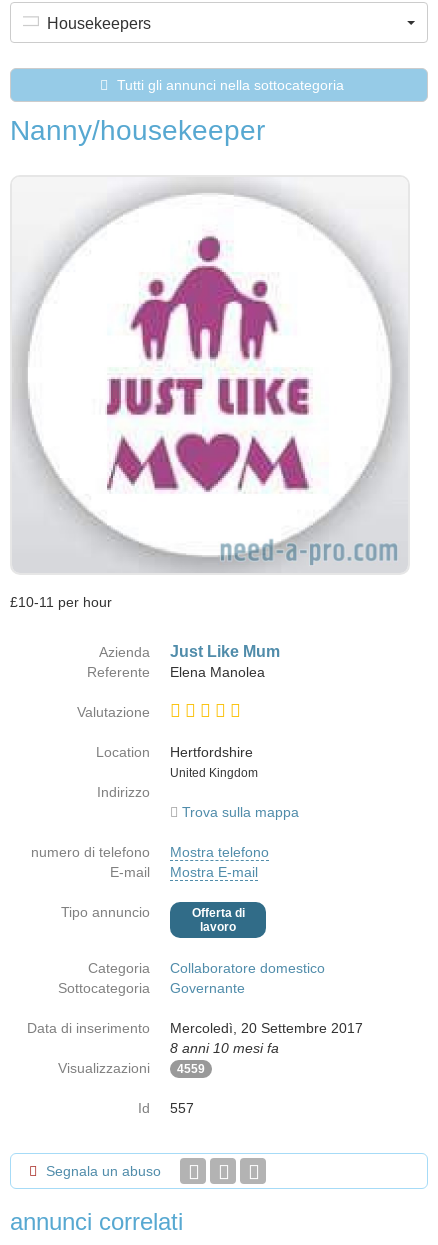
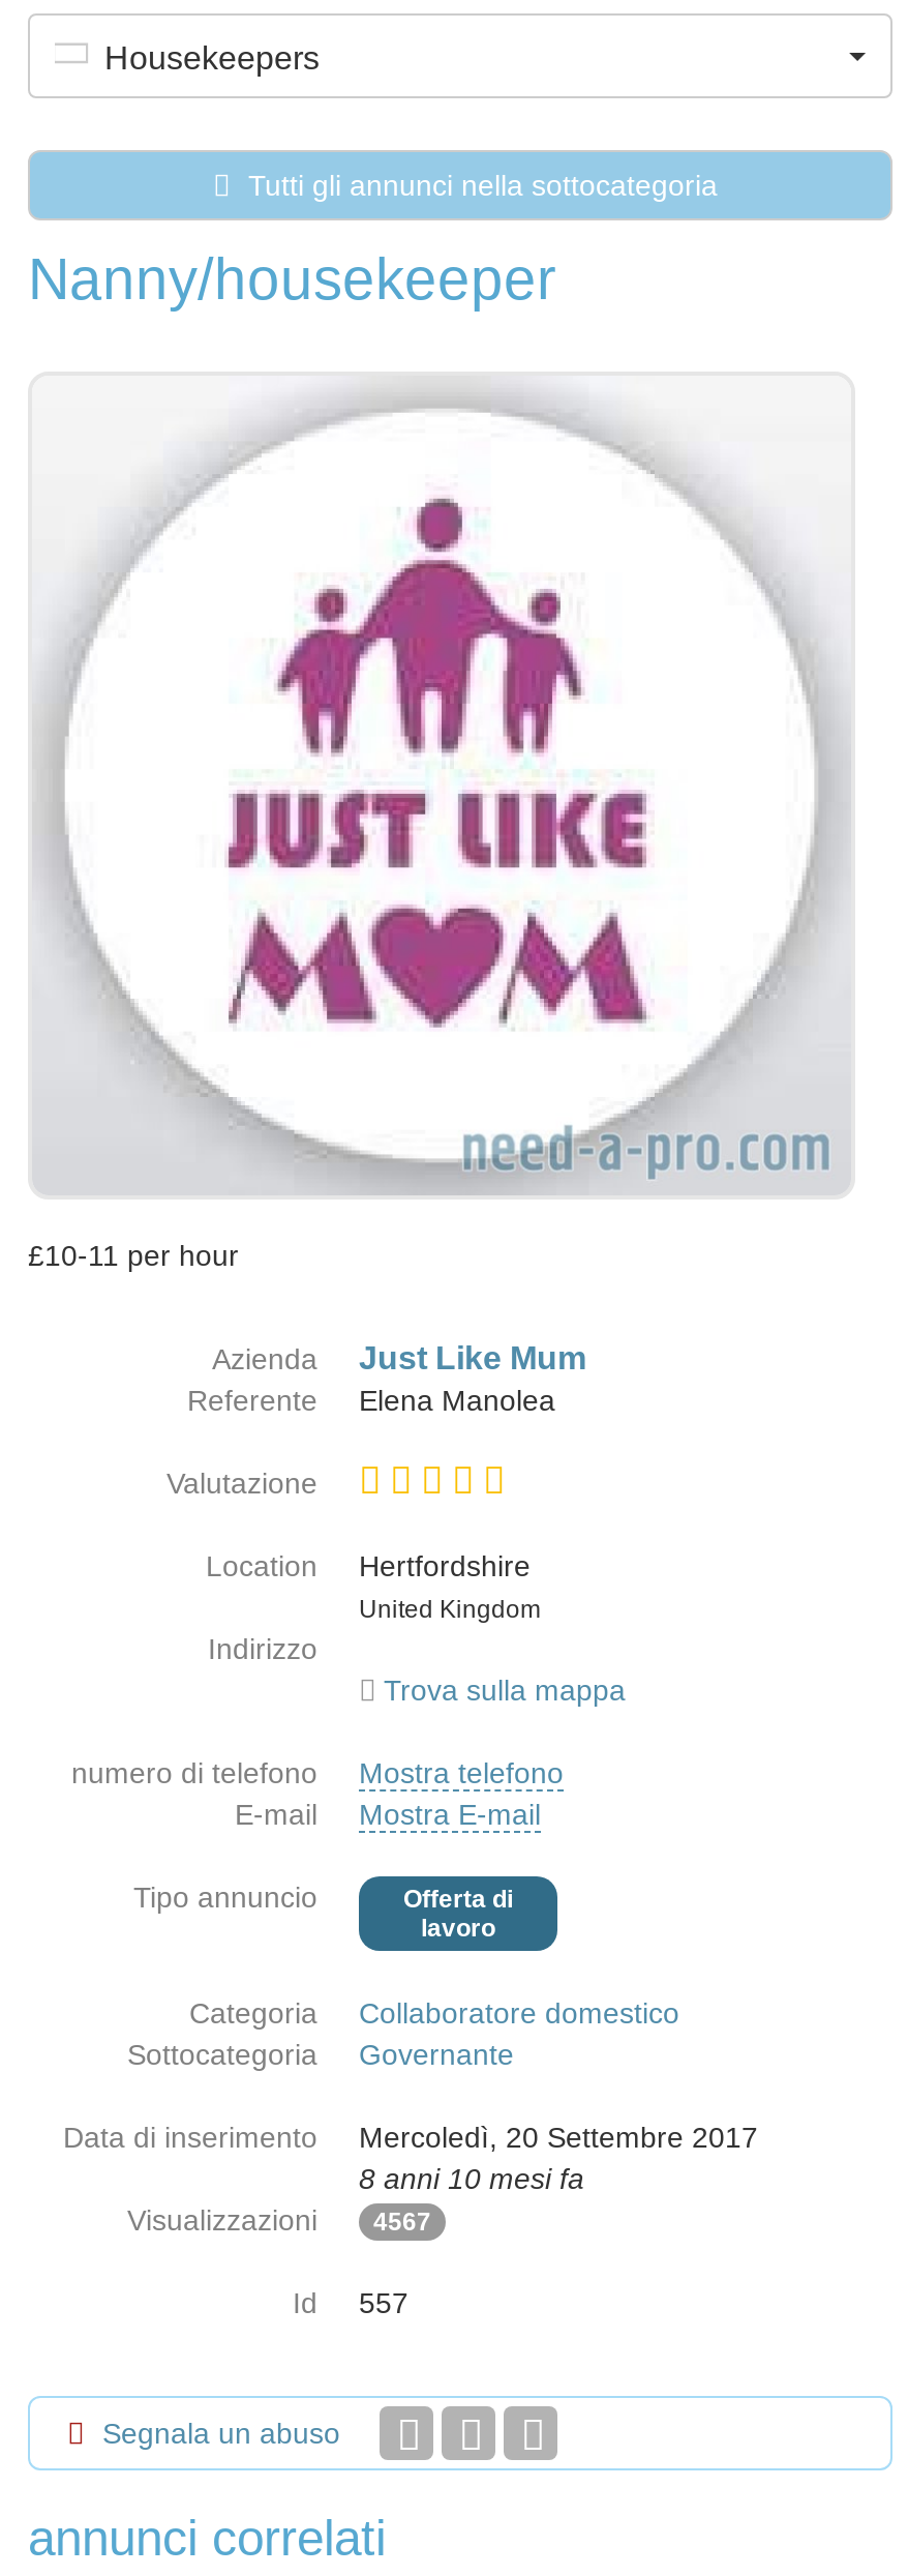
- Visualizzazioni 4559
+ Visualizzazioni 4567
